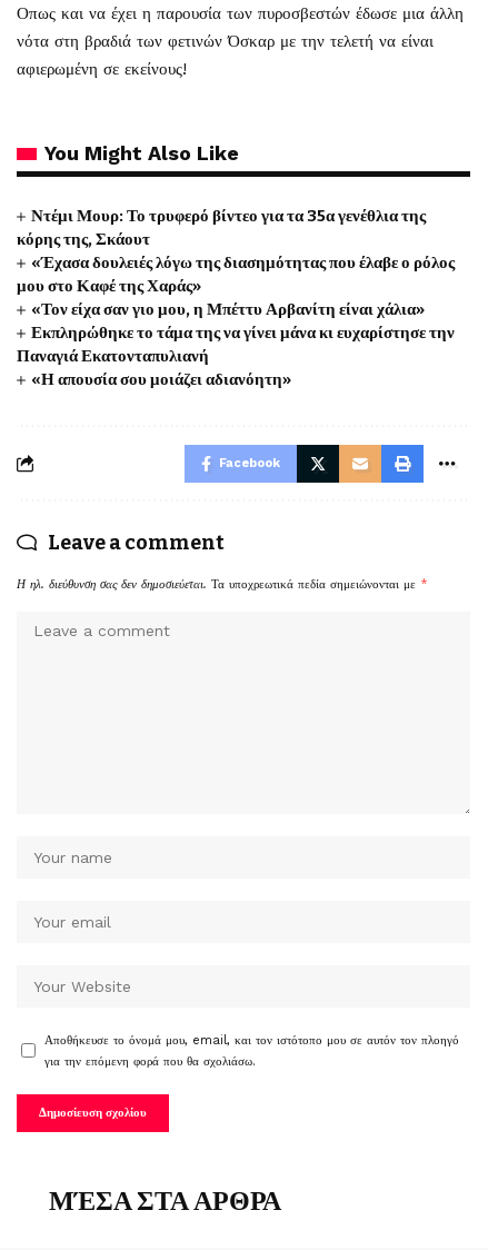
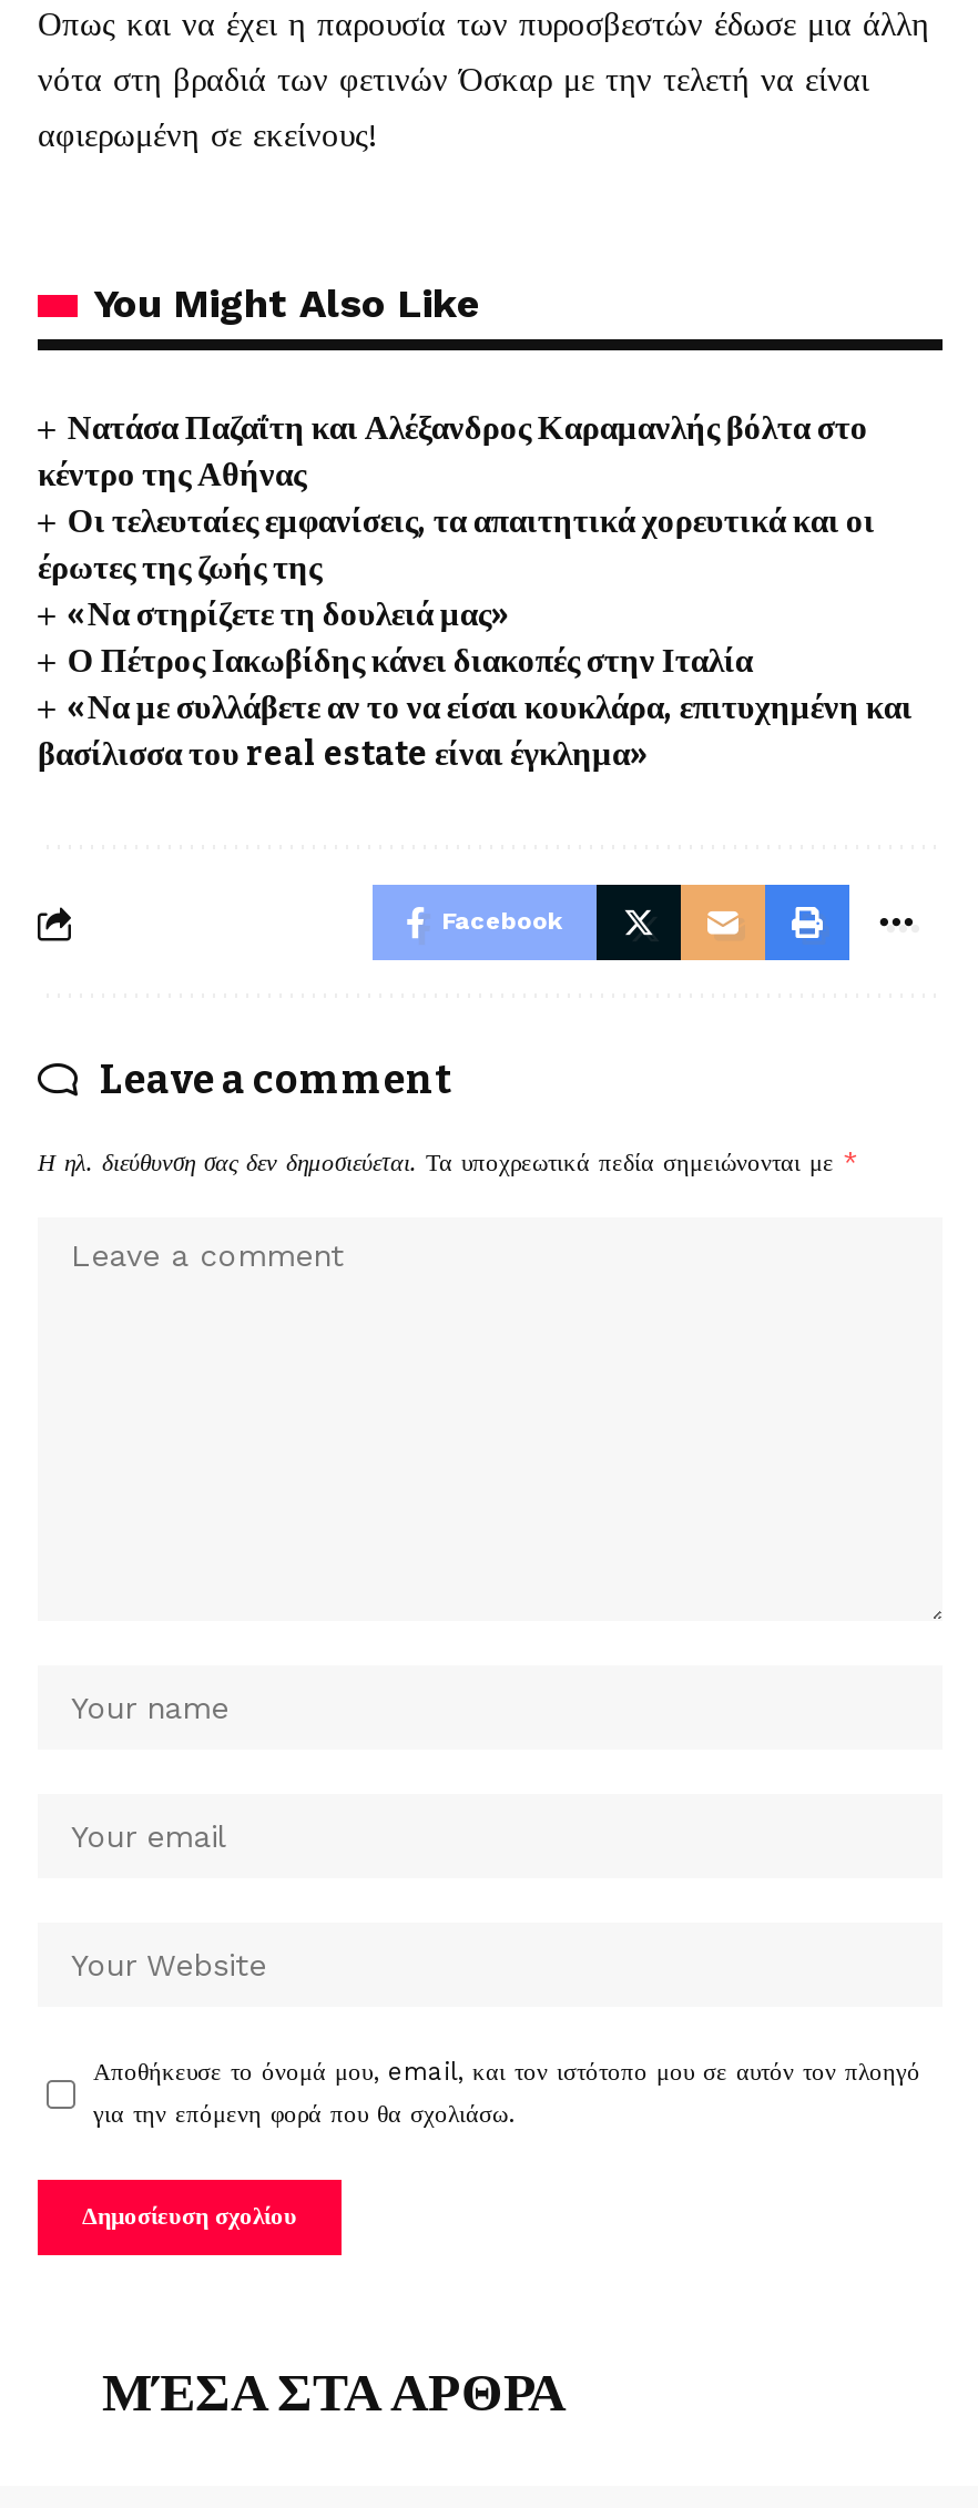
- Ντέμι Μουρ: Το τρυφερό βίντεο για τα 35α γενέθλια της
- κόρης της, Σκάουτ
- «Έχασα δουλειές λόγω της διασημότητας που έλαβε ο ρόλος
- μου στο Καφέ της Χαράς»
- «Τον είχα σαν γιο μου, η Μπέττυ Αρβανίτη είναι χάλια»
- Εκπληρώθηκε το τάμα της να γίνει μάνα κι ευχαρίστησε την
- Παναγιά Εκατονταπυλιανή
- «Η απουσία σου μοιάζει αδιανόητη»
+ Νατάσα Παζαΐτη και Αλέξανδρος Καραμανλής βόλτα στο
+ κέντρο της Αθήνας
+ Οι τελευταίες εμφανίσεις, τα απαιτητικά χορευτικά και οι
+ έρωτες της ζωής της
+ «Να στηρίζετε τη δουλειά μας»
+ Ο Πέτρος Ιακωβίδης κάνει διακοπές στην Ιταλία
+ «Να με συλλάβετε αν το να είσαι κουκλάρα, επιτυχημένη και
+ βασίλισσα του real estate είναι έγκλημα»
